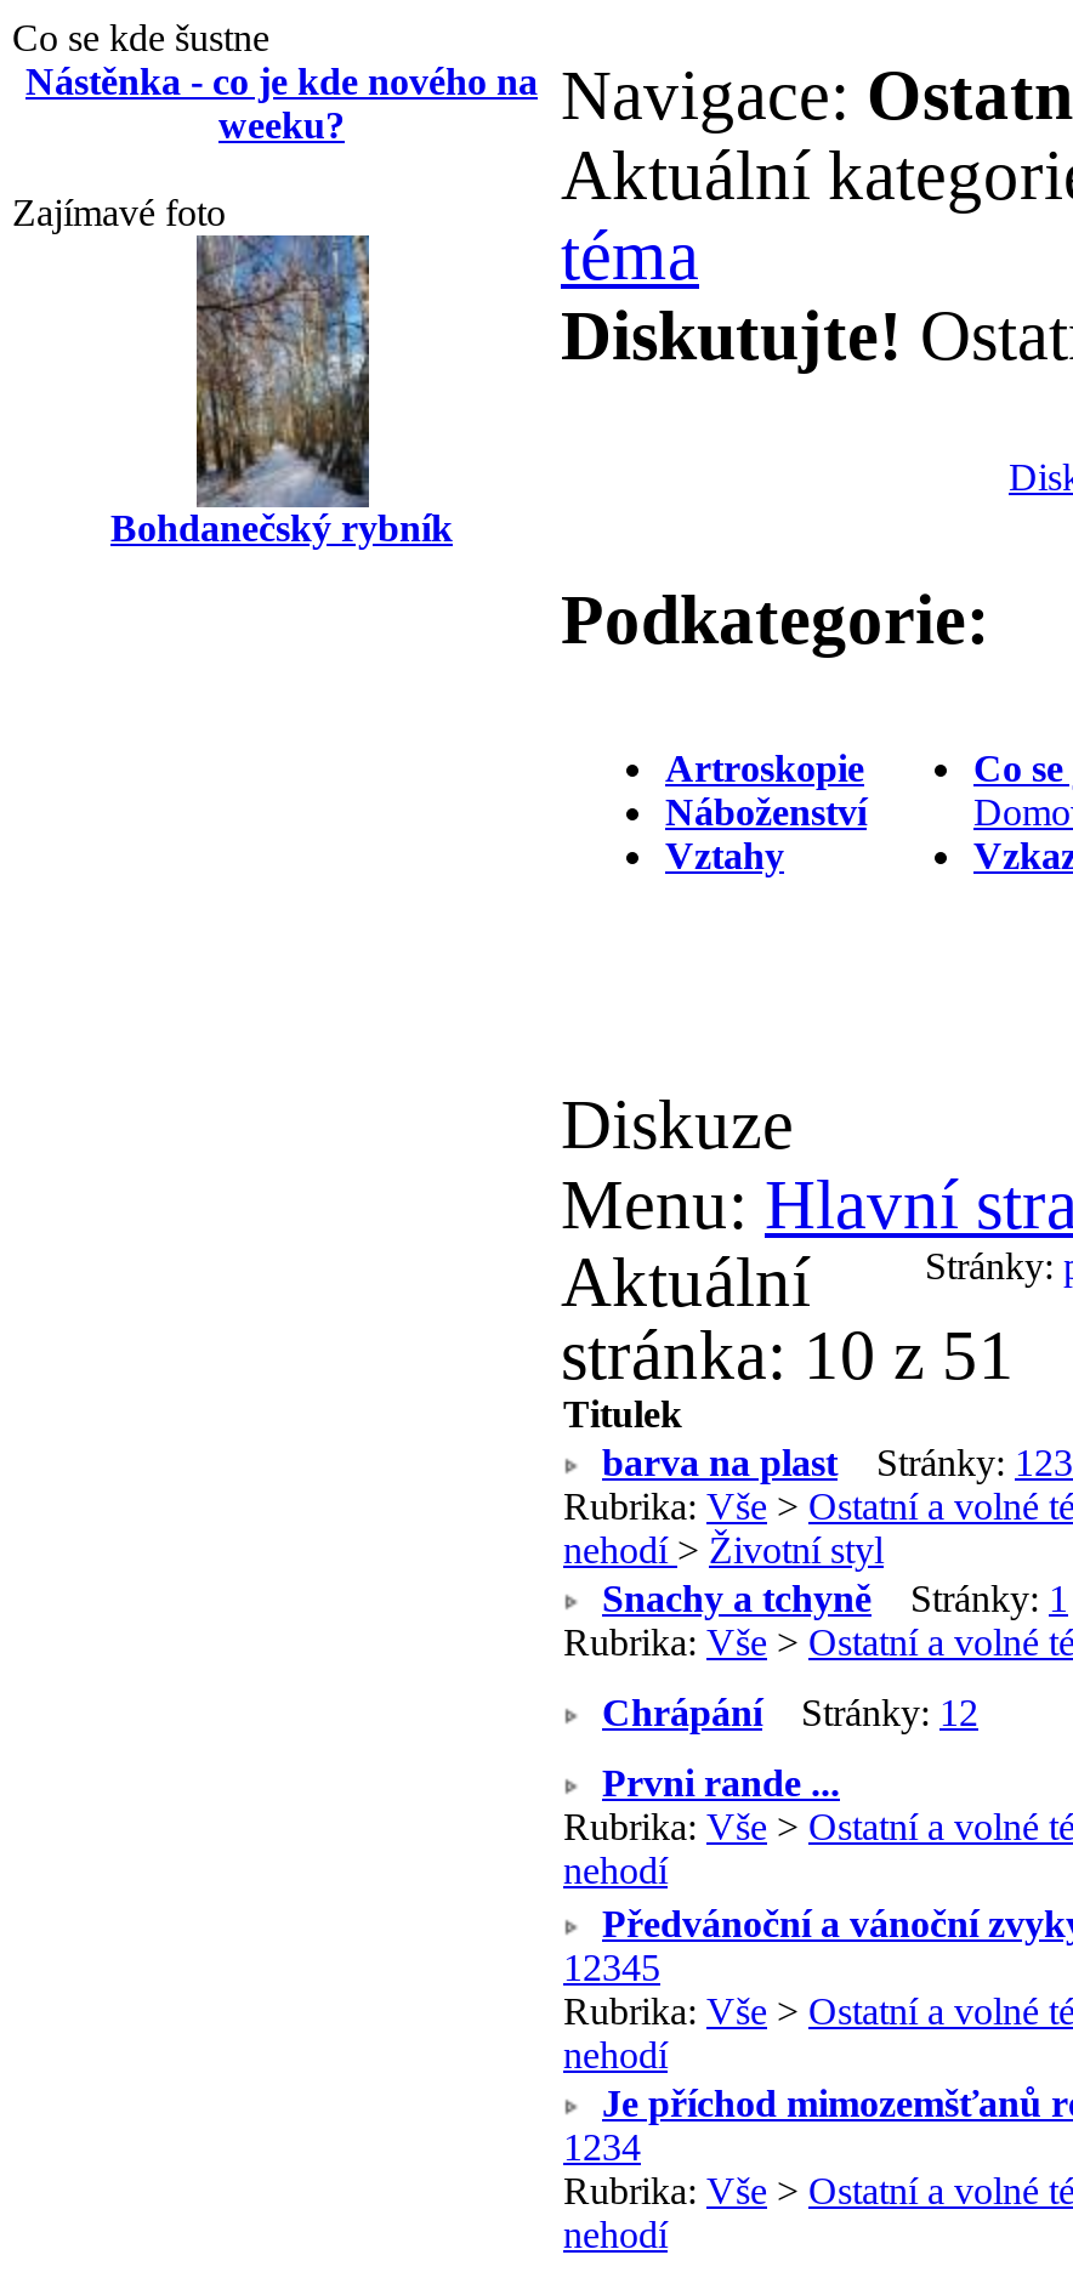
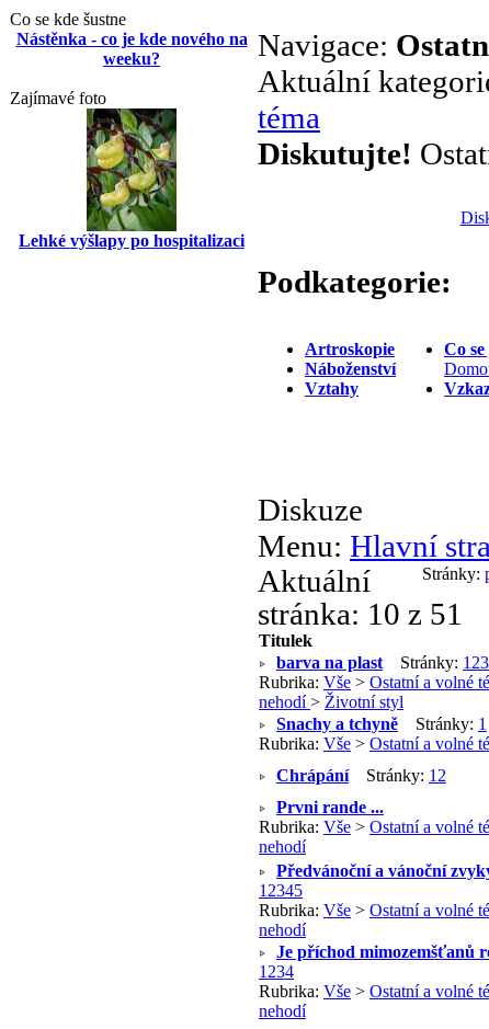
- [image]
- Bohdanečský rybník
+ [image]
+ Lehké výšlapy po hospitalizaci
